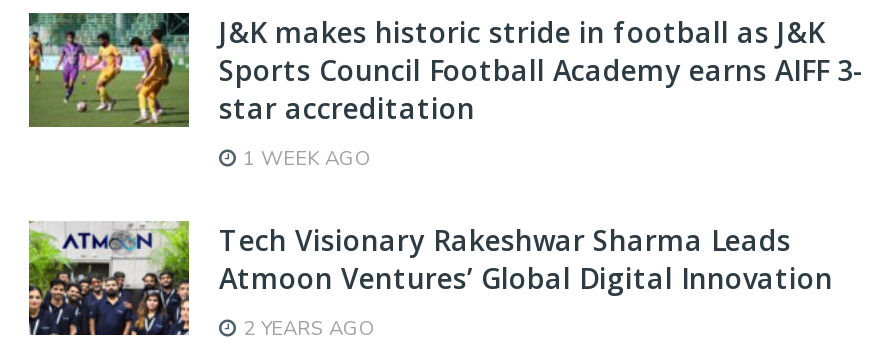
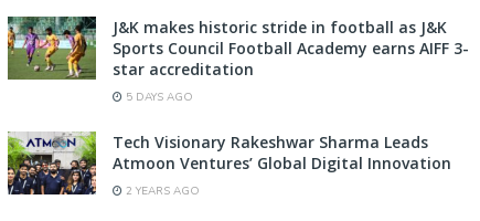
- 1 WEEK AGO
+ 5 DAYS AGO
